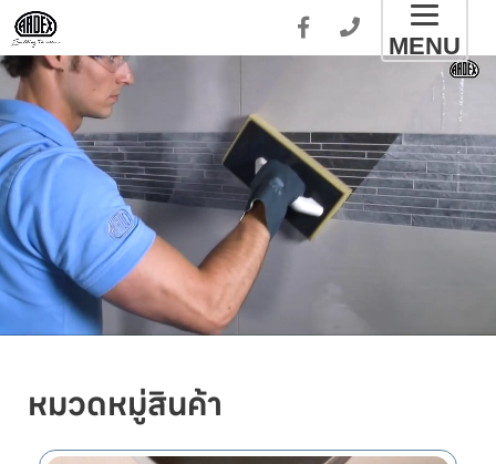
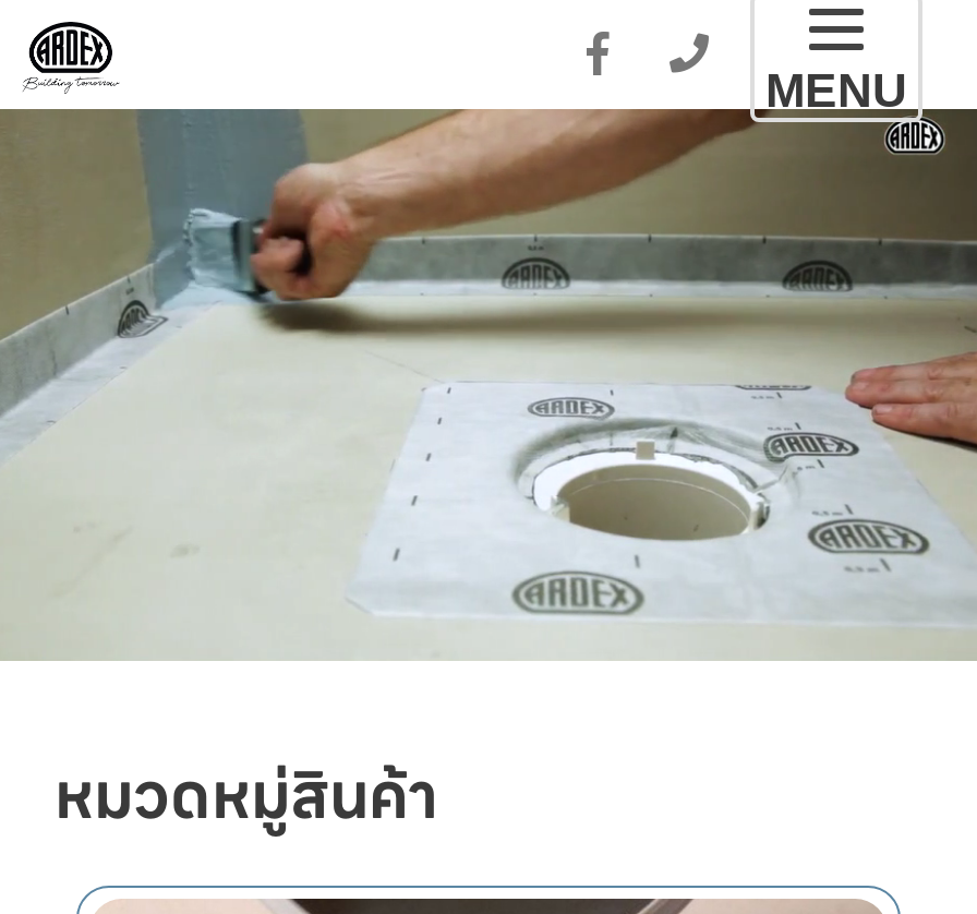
- [image]
+ [image]
